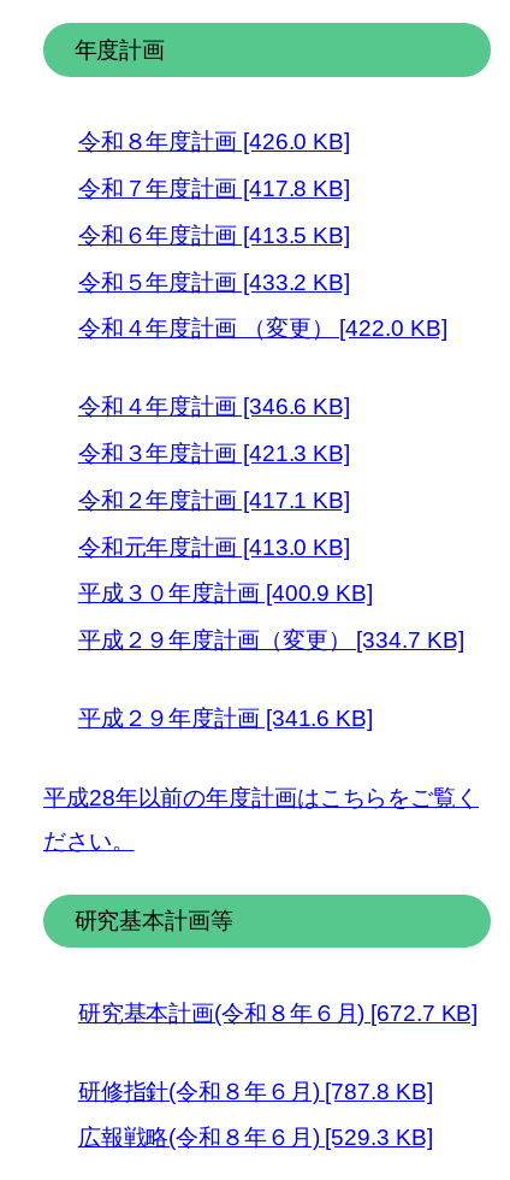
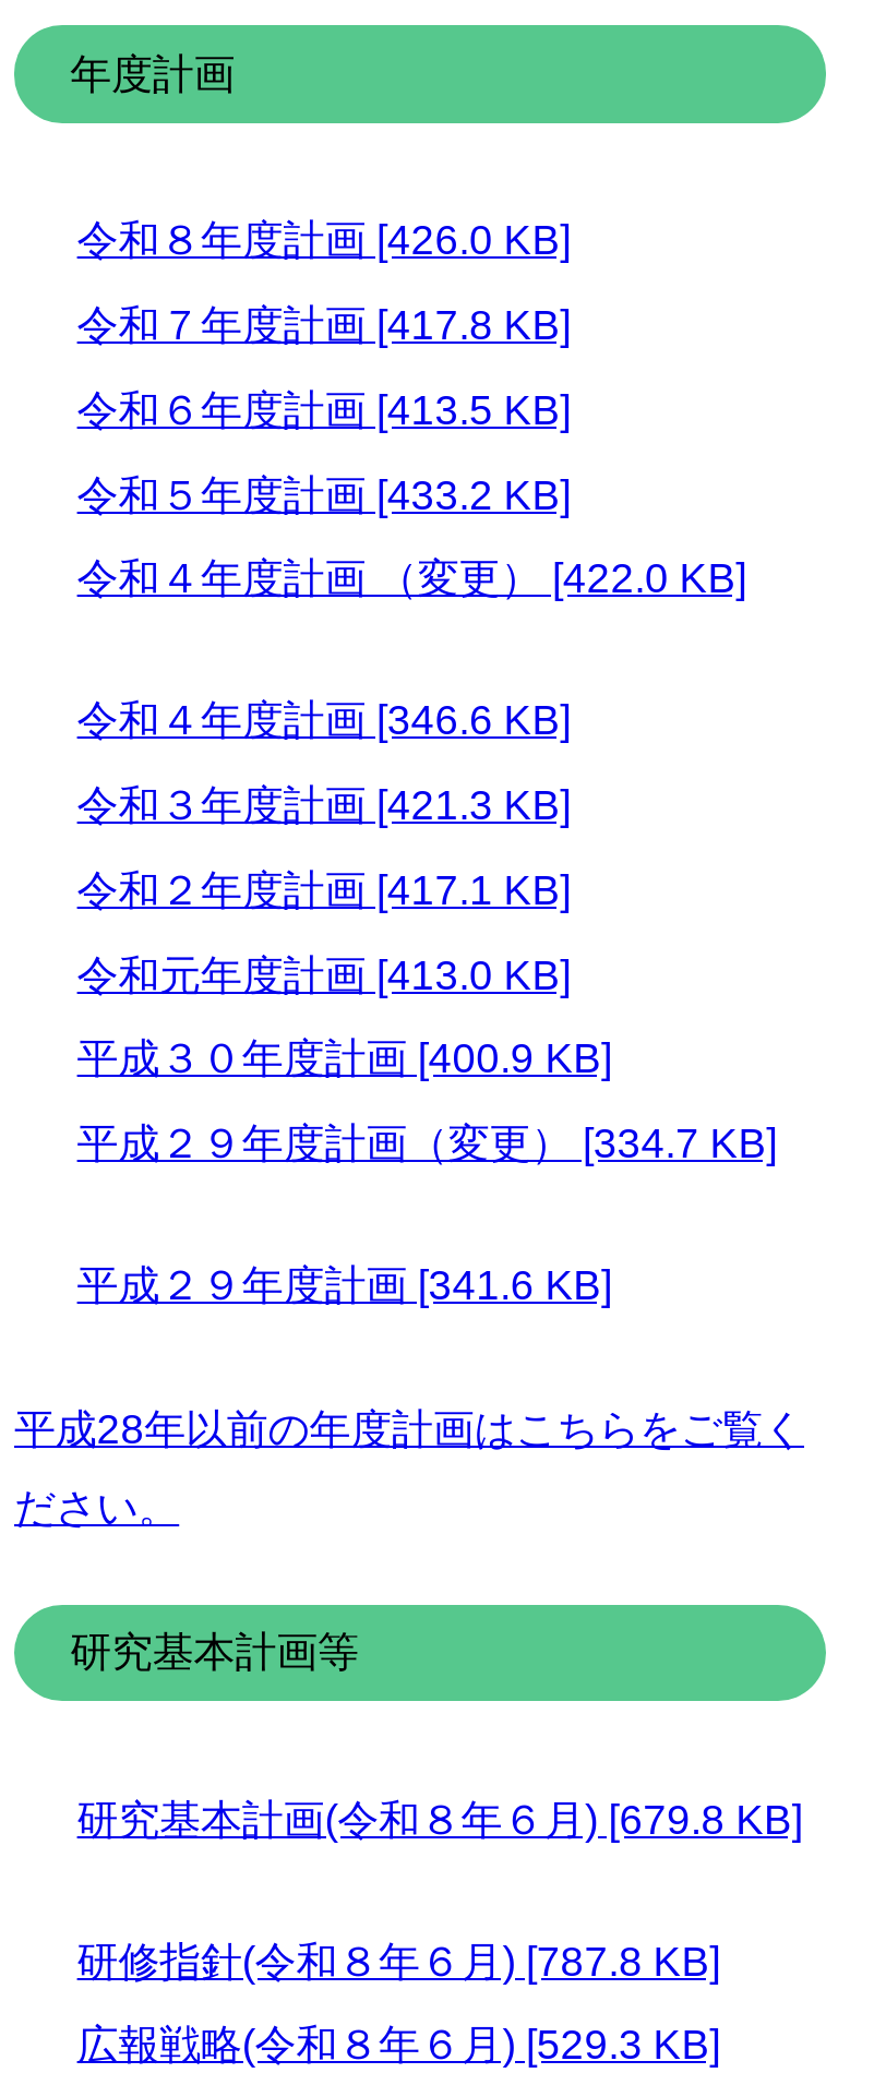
- 研究基本計画(令和８年６月) [672.7 KB]
+ 研究基本計画(令和８年６月) [679.8 KB]
